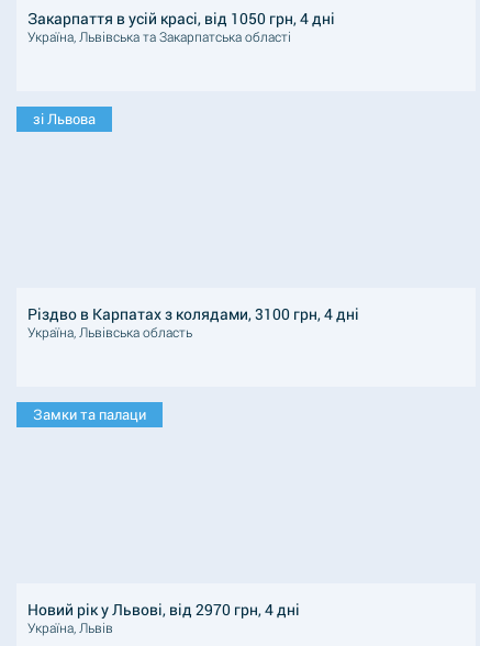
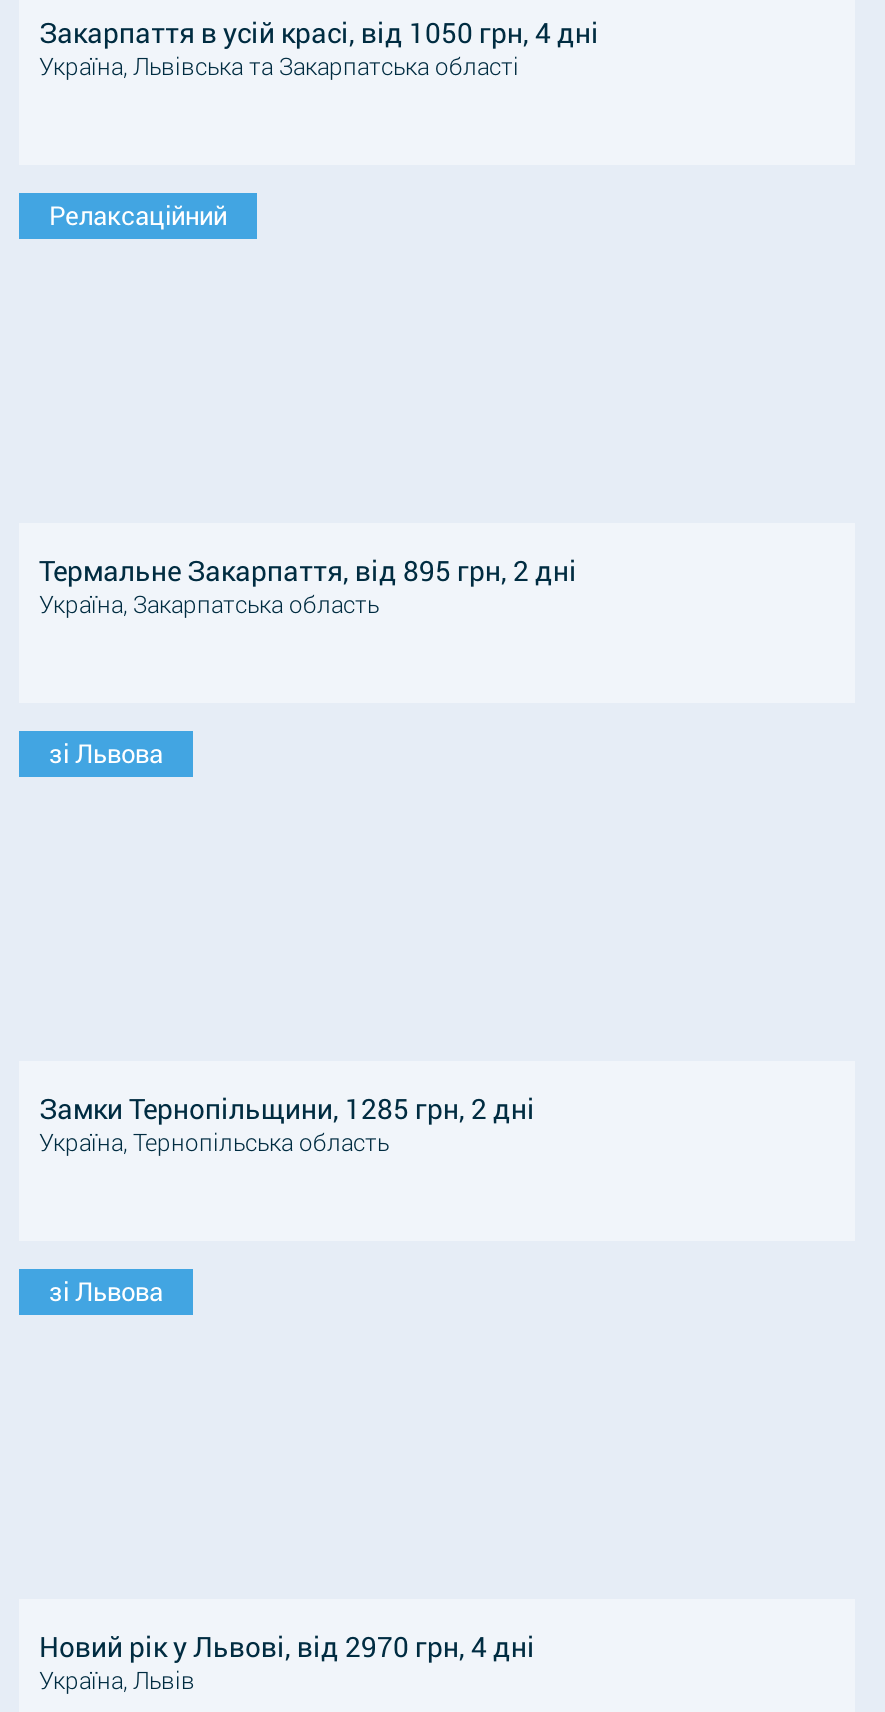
+ Термальне Закарпаття, від 895 грн, 2 дні
+ Україна, Закарпатська область

+ Релаксаційний

- Різдво в Карпатах з колядами, 3100 грн, 4 дні
- Україна, Львівська область
+ Замки Тернопільщини, 1285 грн, 2 дні
+ Україна, Тернопільська область

- Замки та палаци
+ зі Львова
